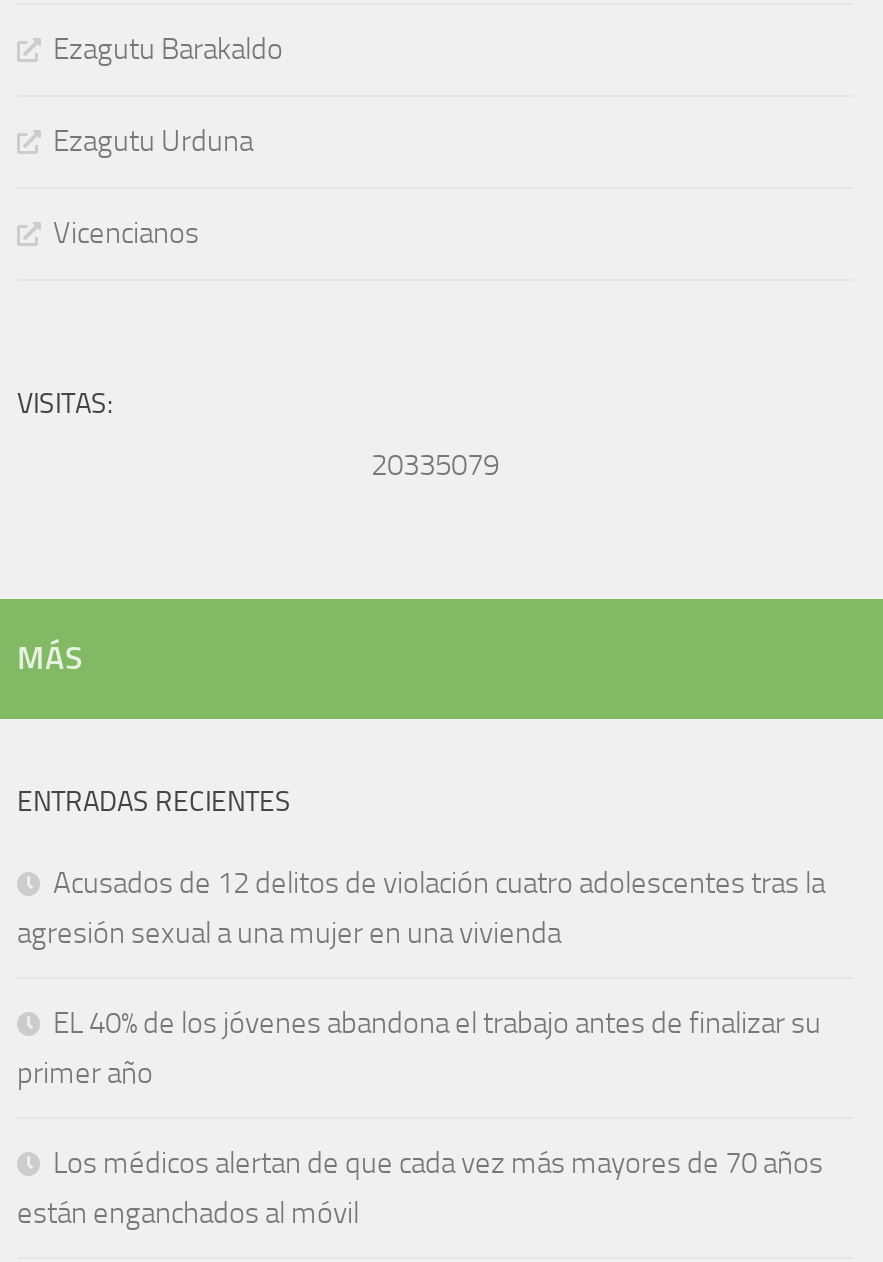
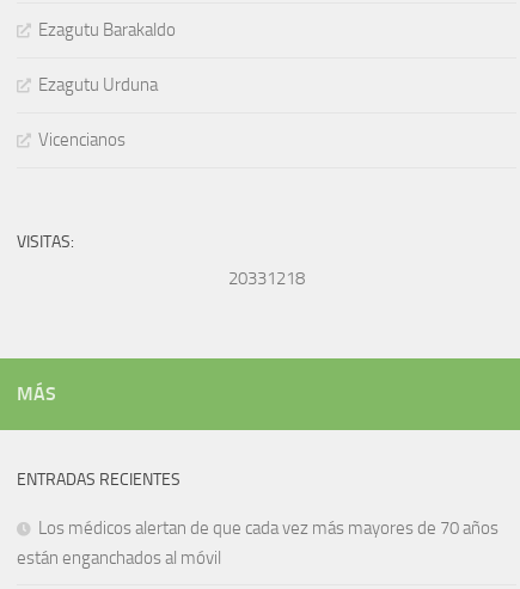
- 20335079
+ 20331218

- Acusados de 12 delitos de violación cuatro adolescentes tras la
- agresión sexual a una mujer en una vivienda
- EL 40% de los jóvenes abandona el trabajo antes de finalizar su
- primer año
